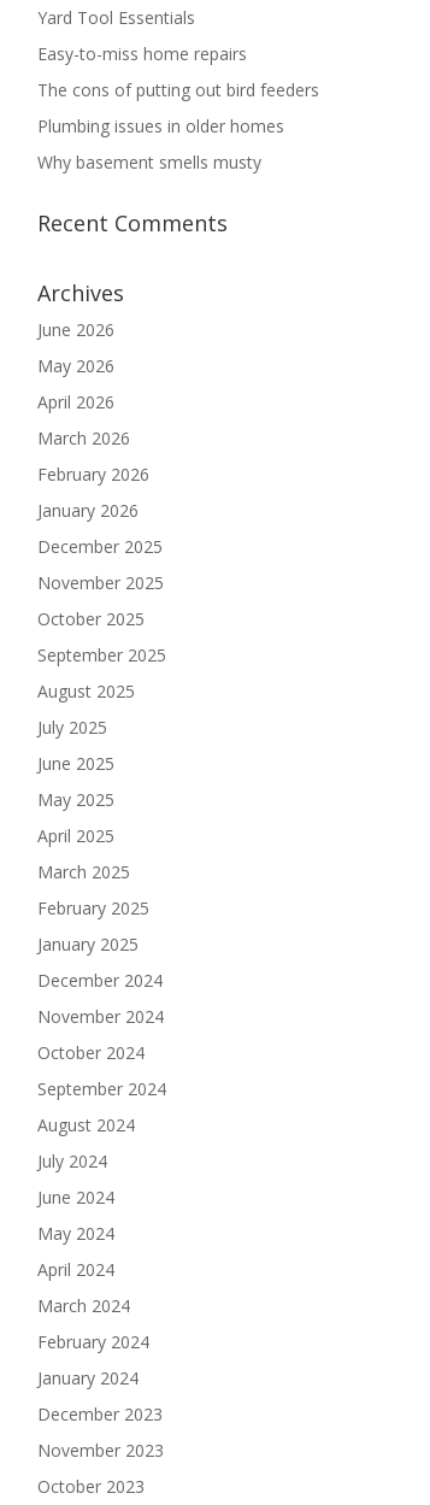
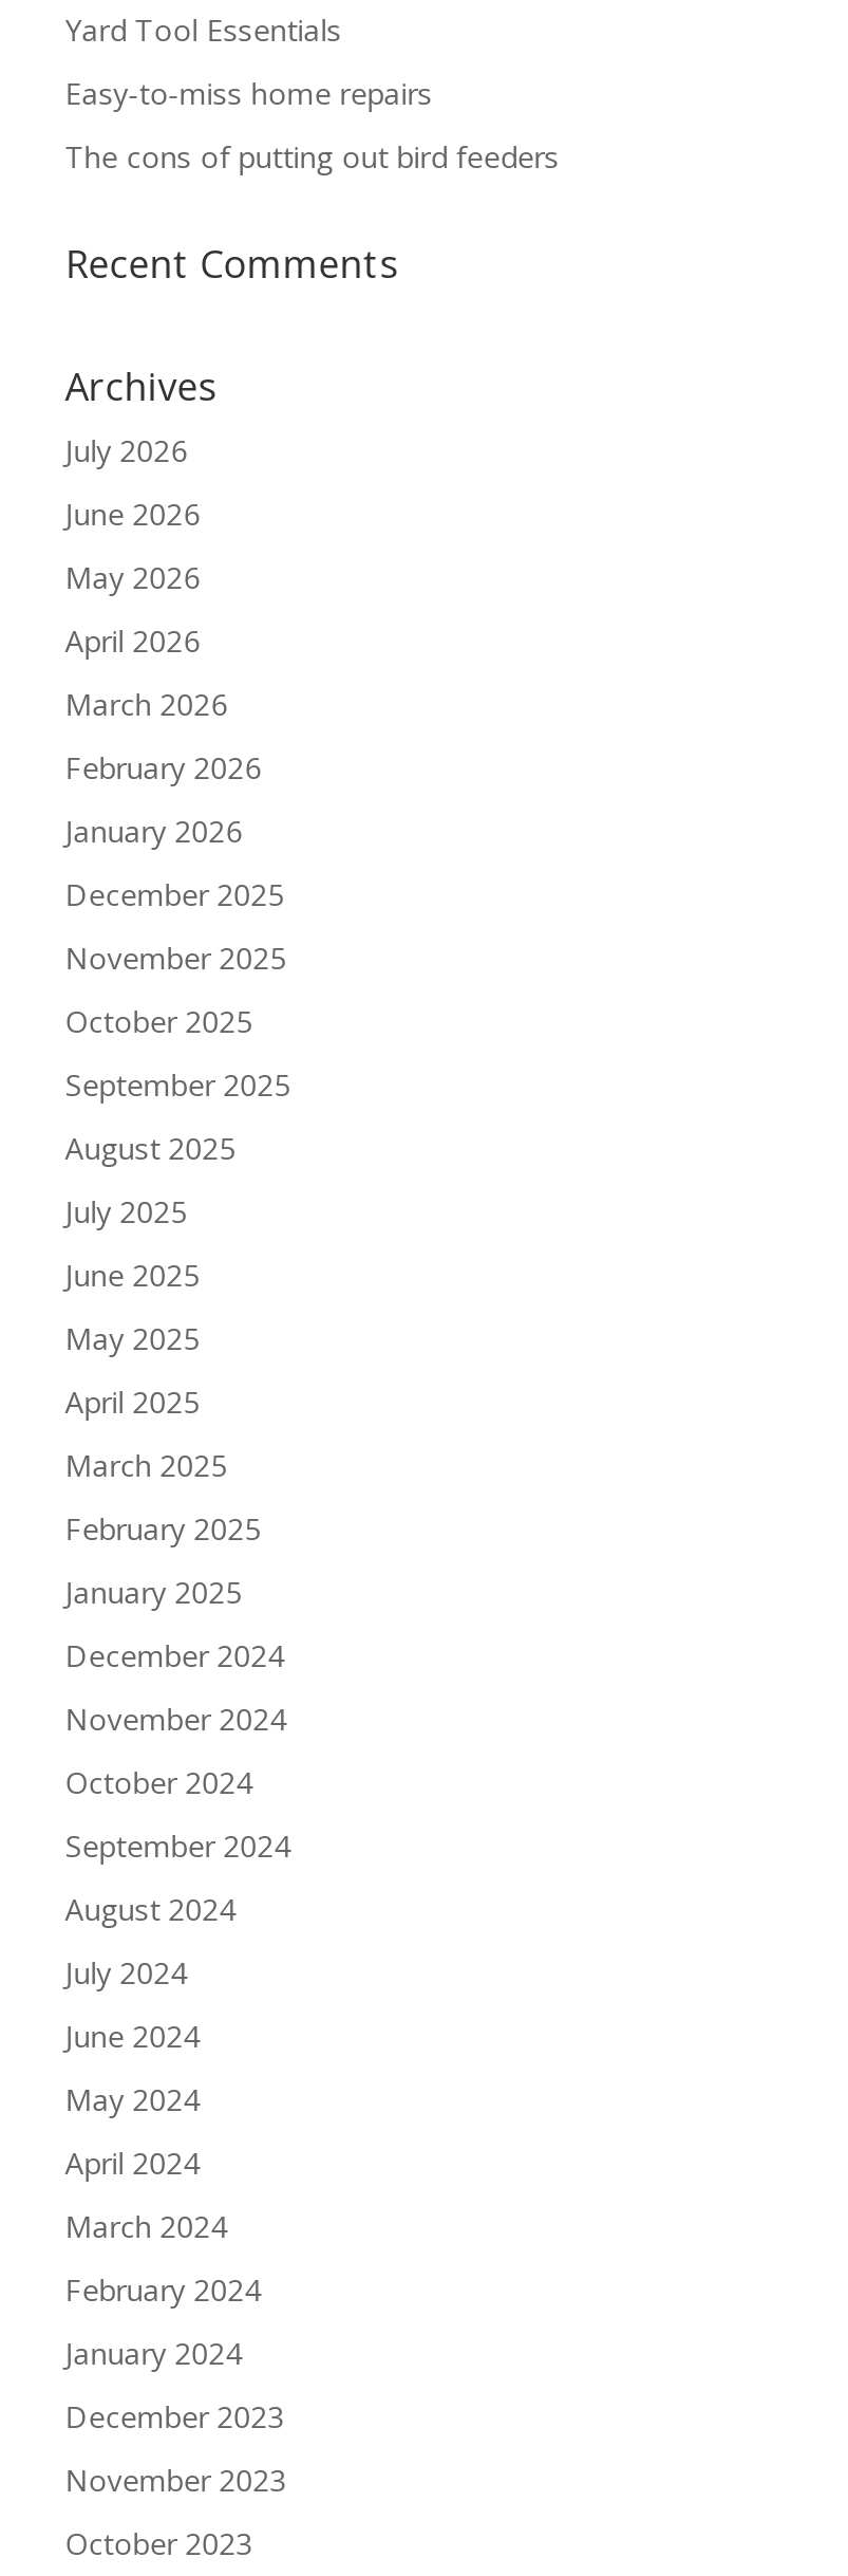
- Plumbing issues in older homes
- Why basement smells musty

moved up: Recent Comments | Archives

+ July 2026
